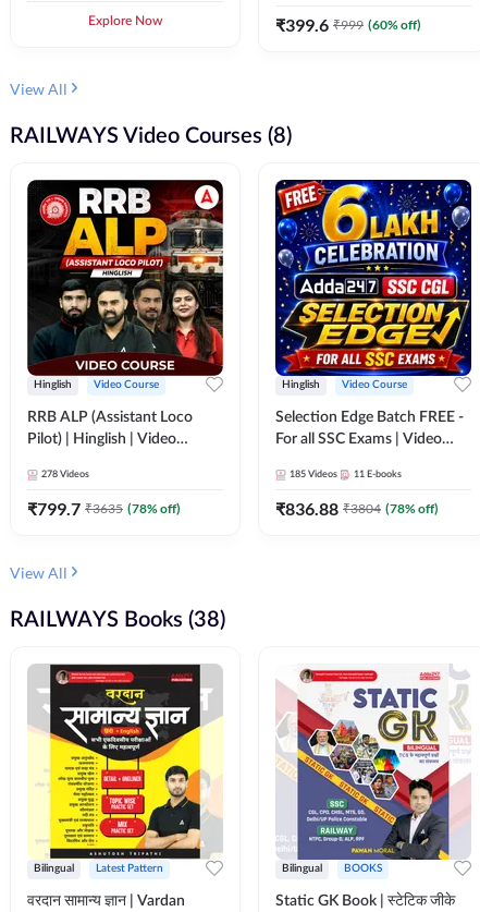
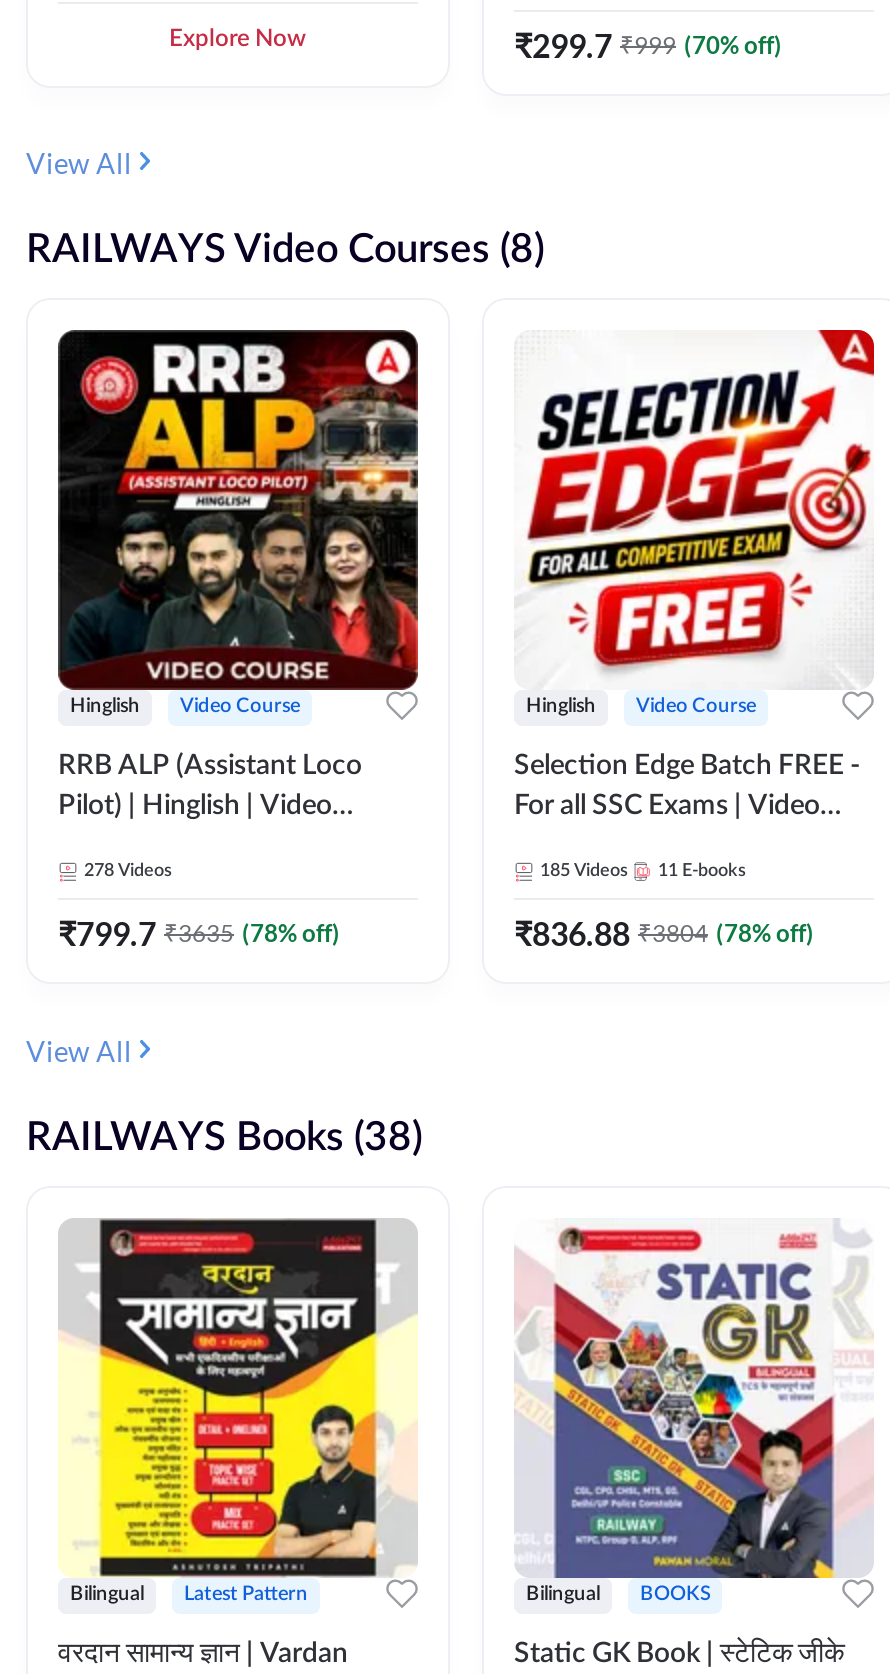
- ₹399.6 ₹999 (60% off)
+ ₹299.7 ₹999 (70% off)

- [image]
+ [image]
